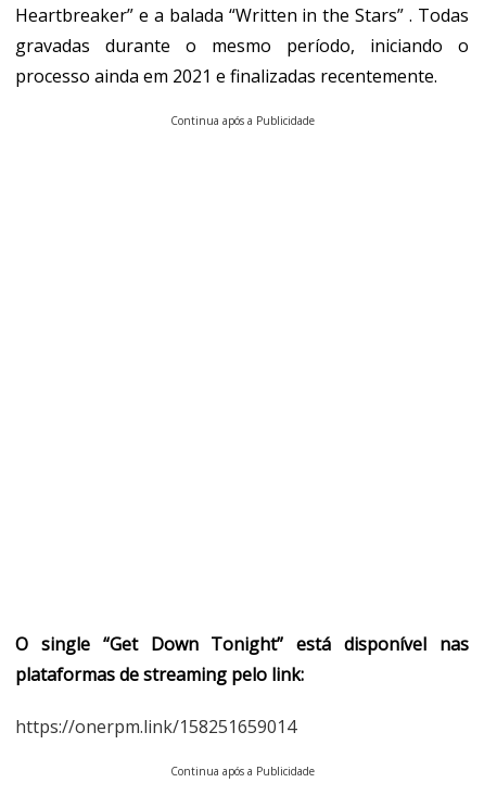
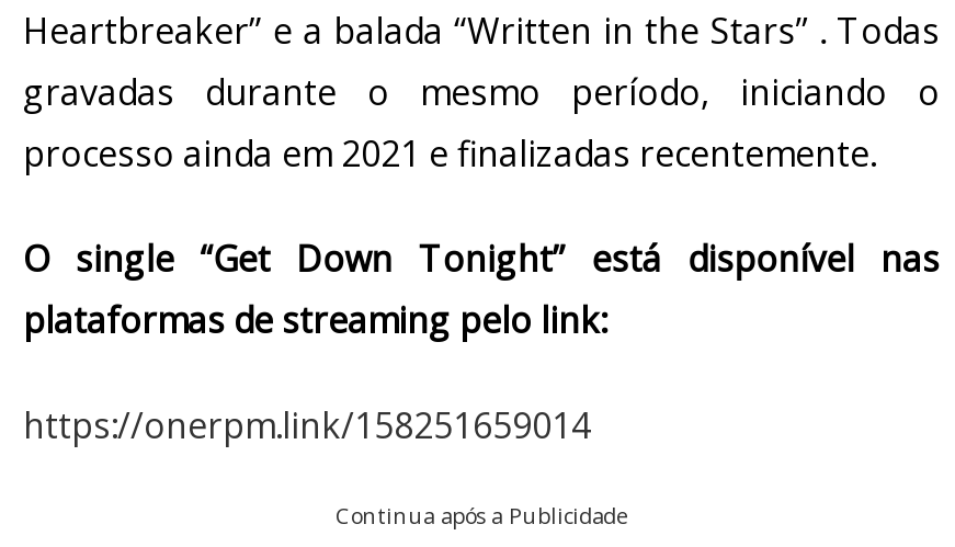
- Continua após a Publicidade
